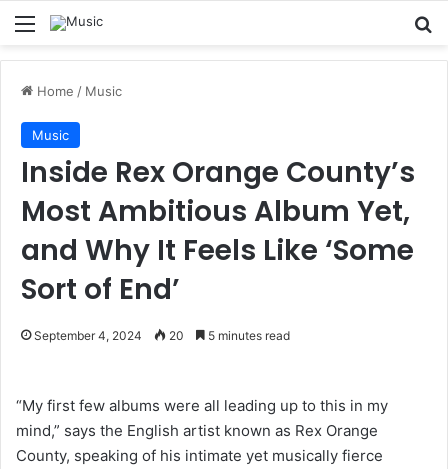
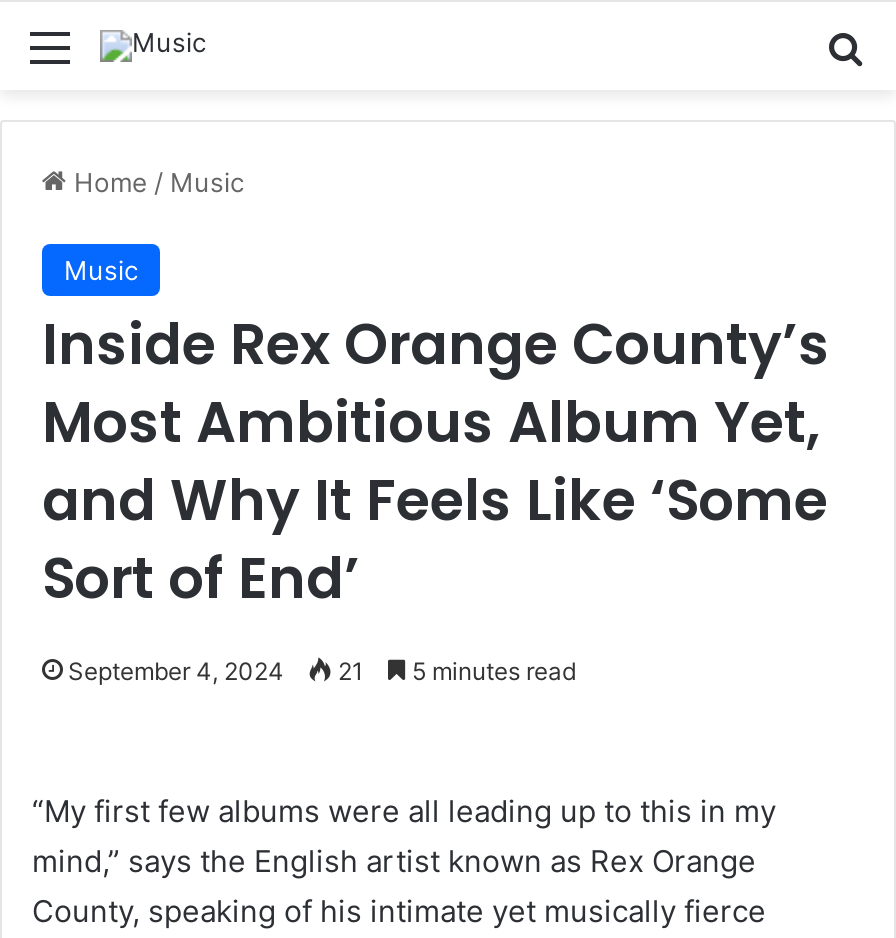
- September 4, 2024 20 5 minutes read
+ September 4, 2024 21 5 minutes read
